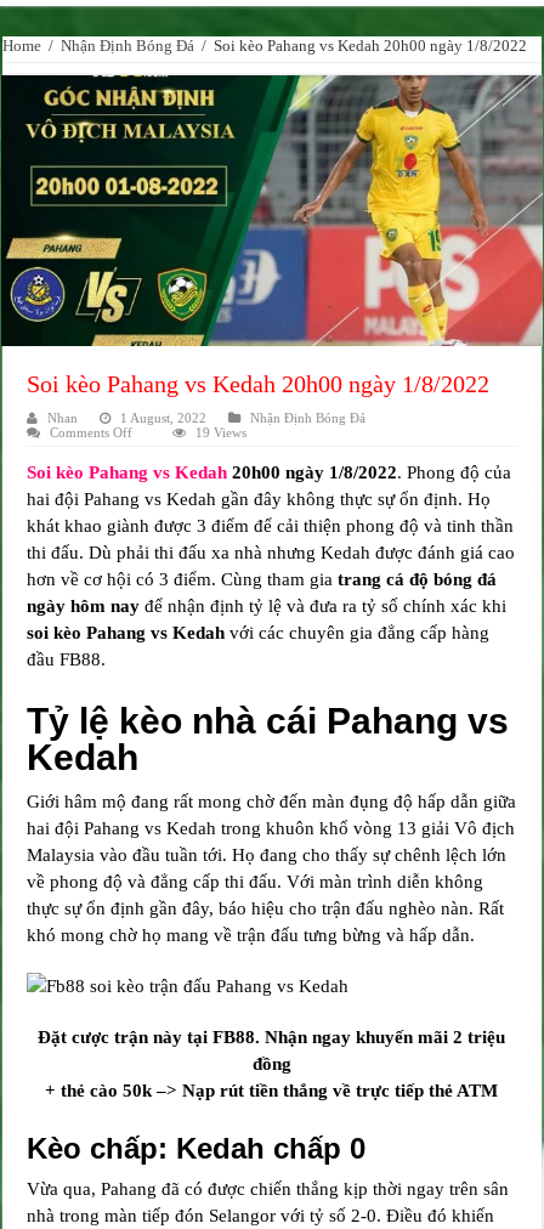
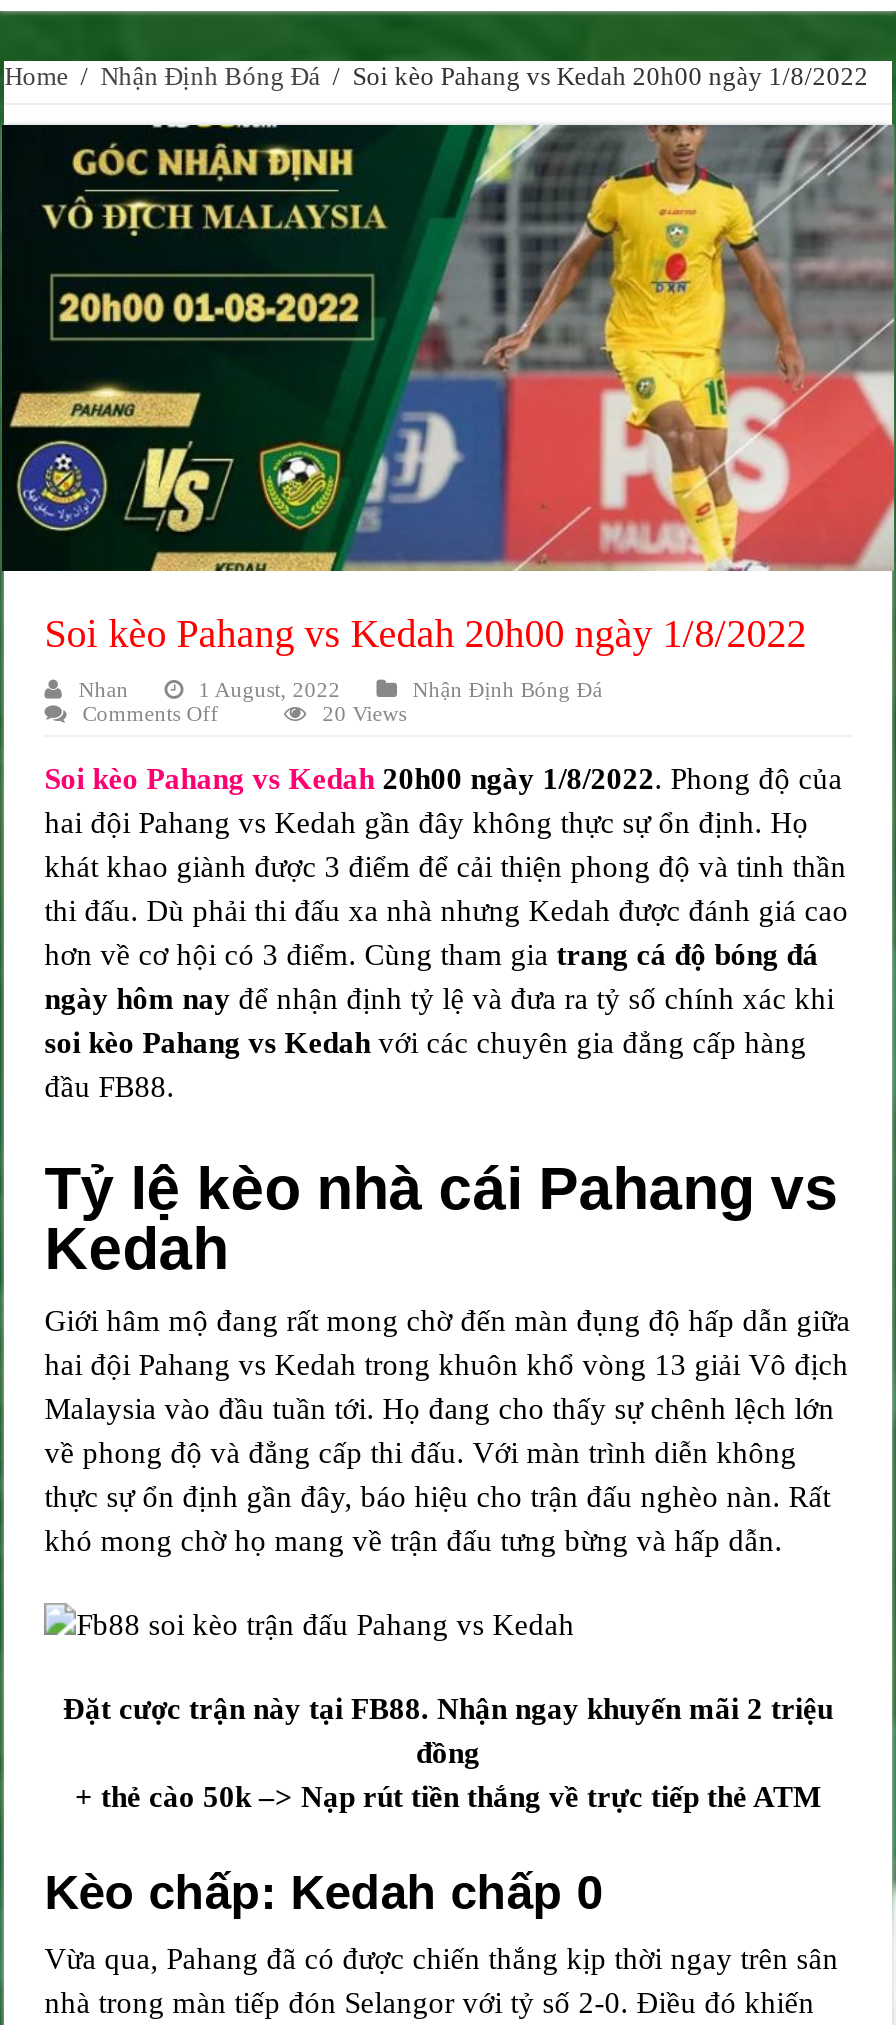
- 19 Views
+ 20 Views
